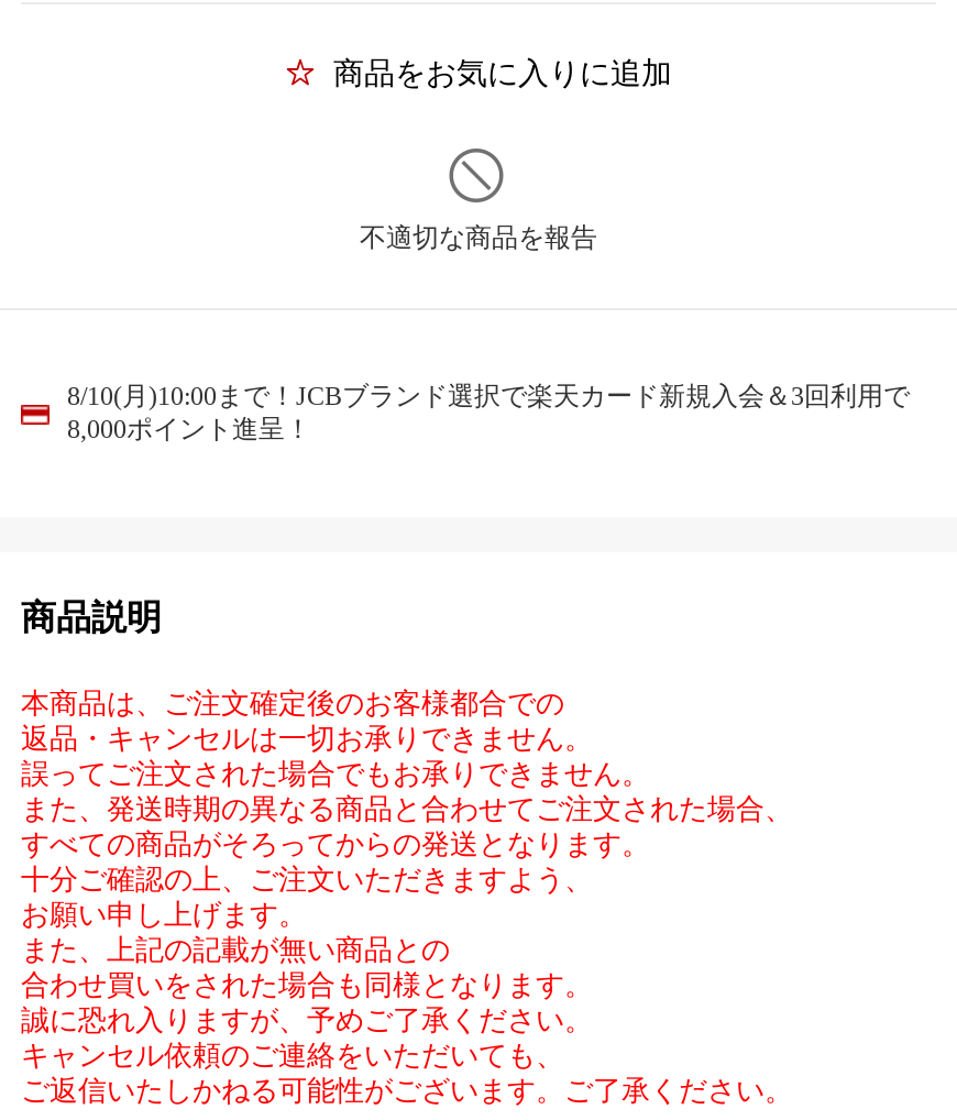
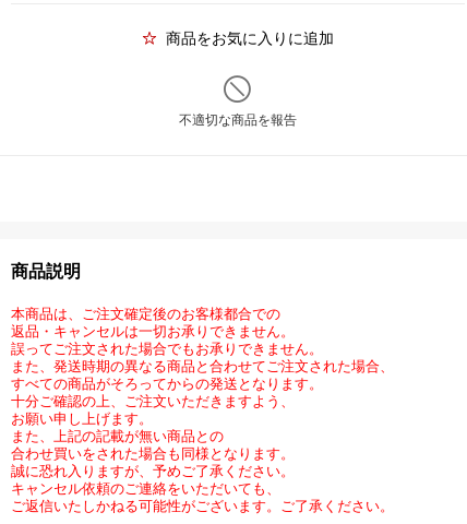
- 8/10(月)10:00まで！JCBブランド選択で楽天カード新規入会＆3回利用で
- 8,000ポイント進呈！
